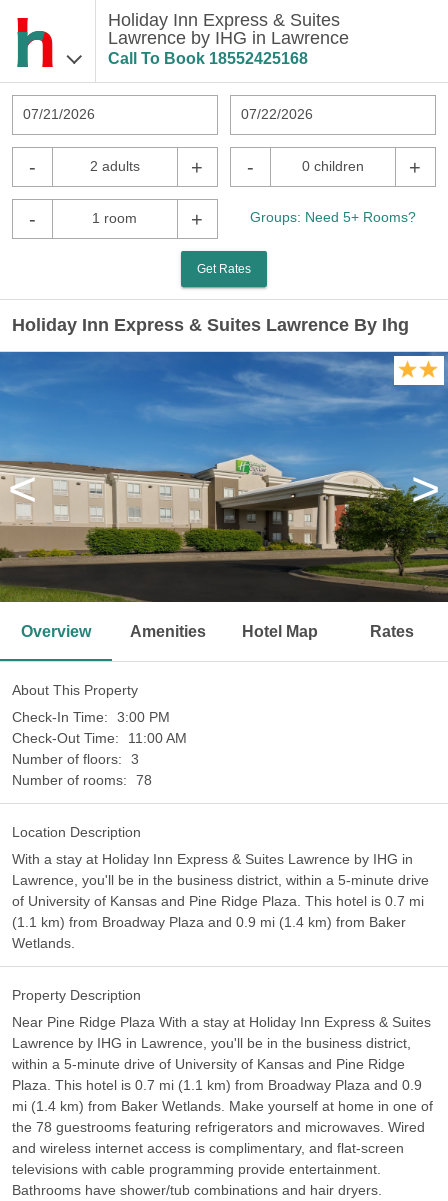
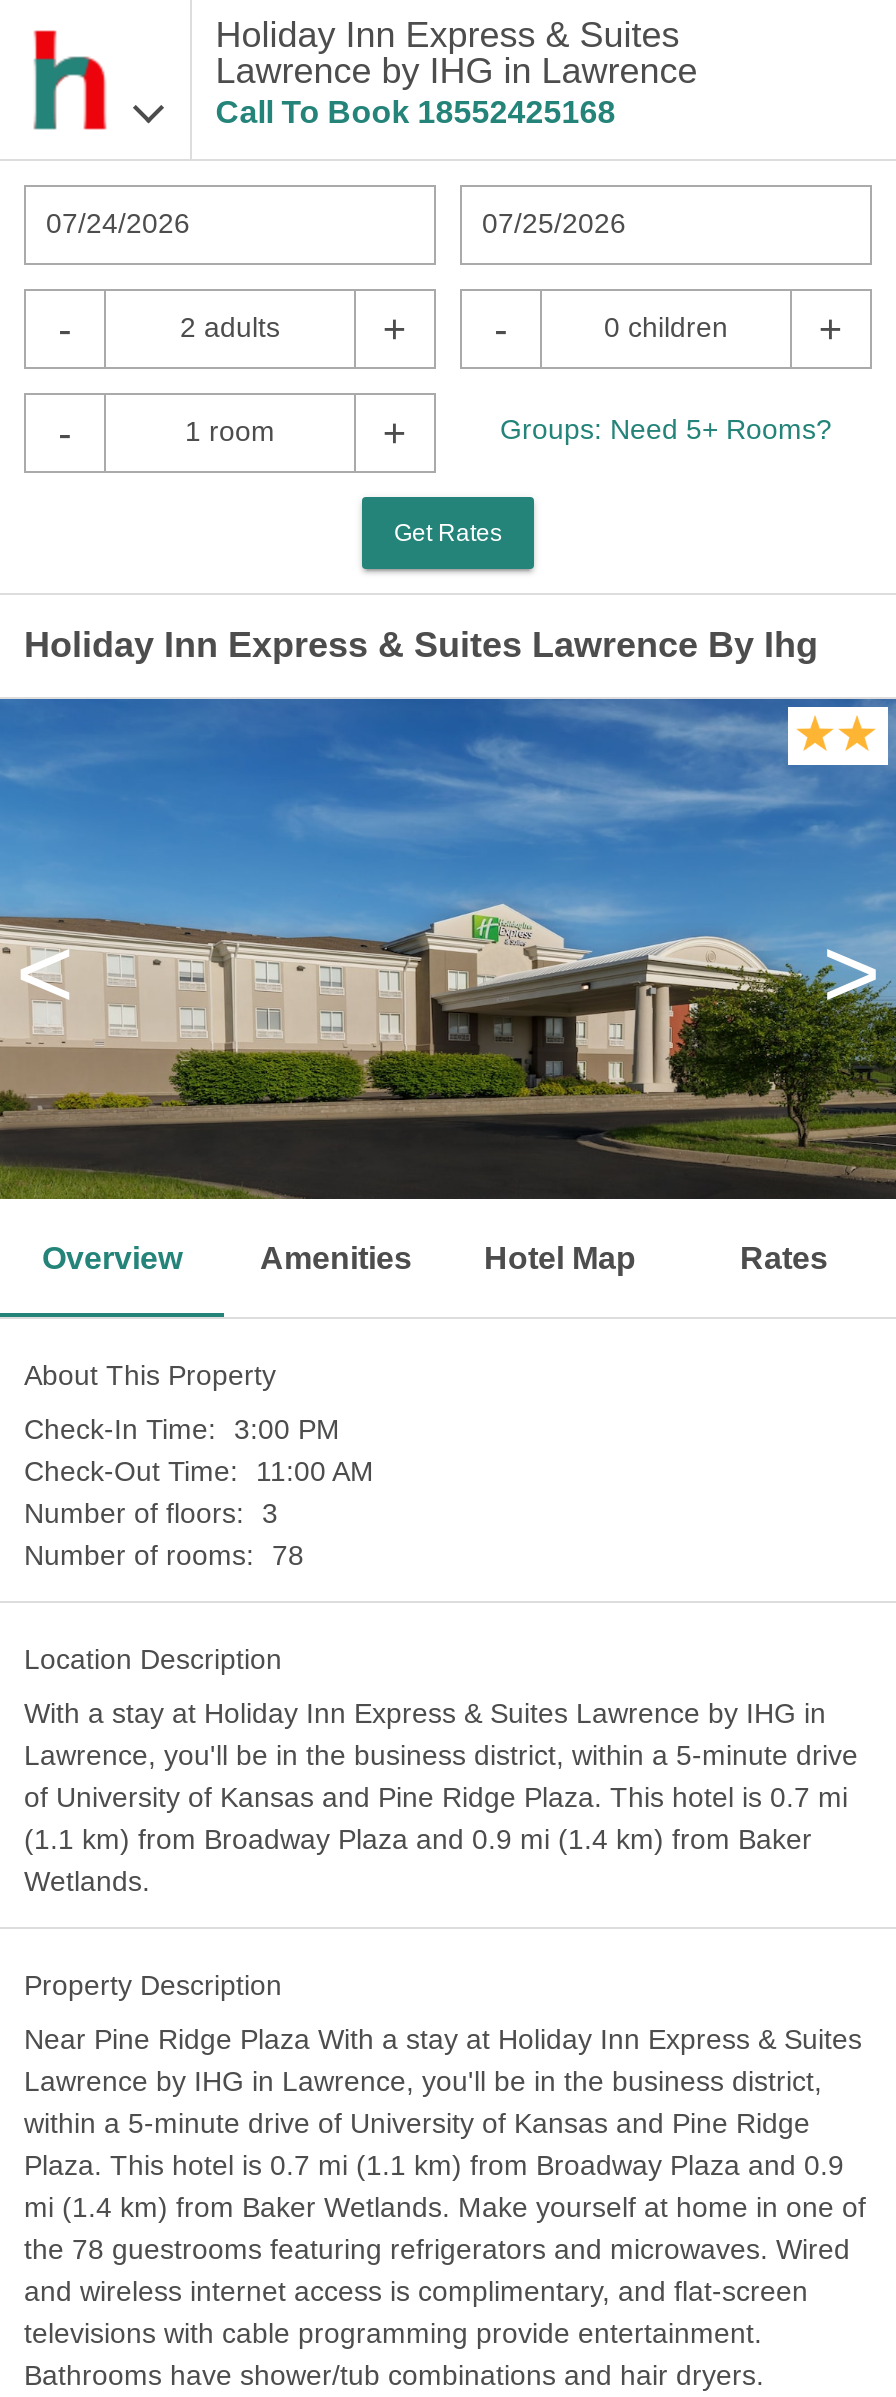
- 07/21/2026
+ 07/24/2026

- 07/22/2026
+ 07/25/2026
